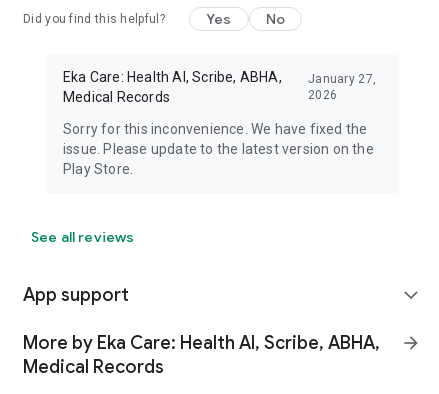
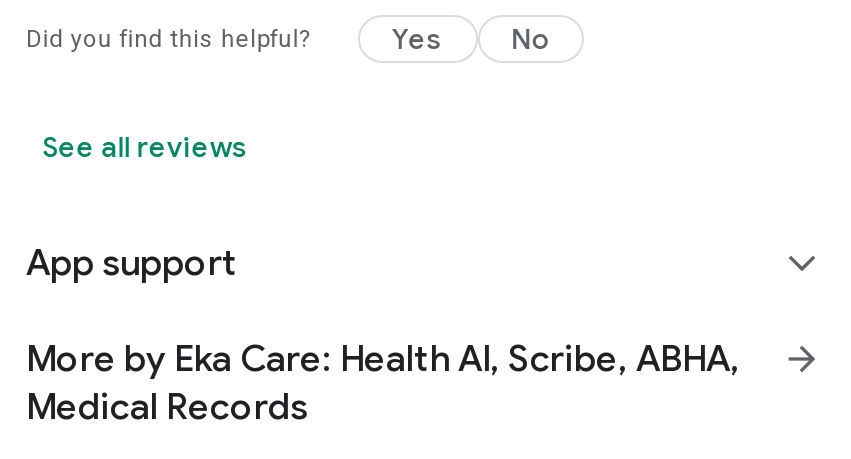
- Eka Care: Health AI, Scribe, ABHA,
- Medical Records

- January 27,
- 2026
- Sorry for this inconvenience. We have fixed the
- issue. Please update to the latest version on the
- Play Store.
